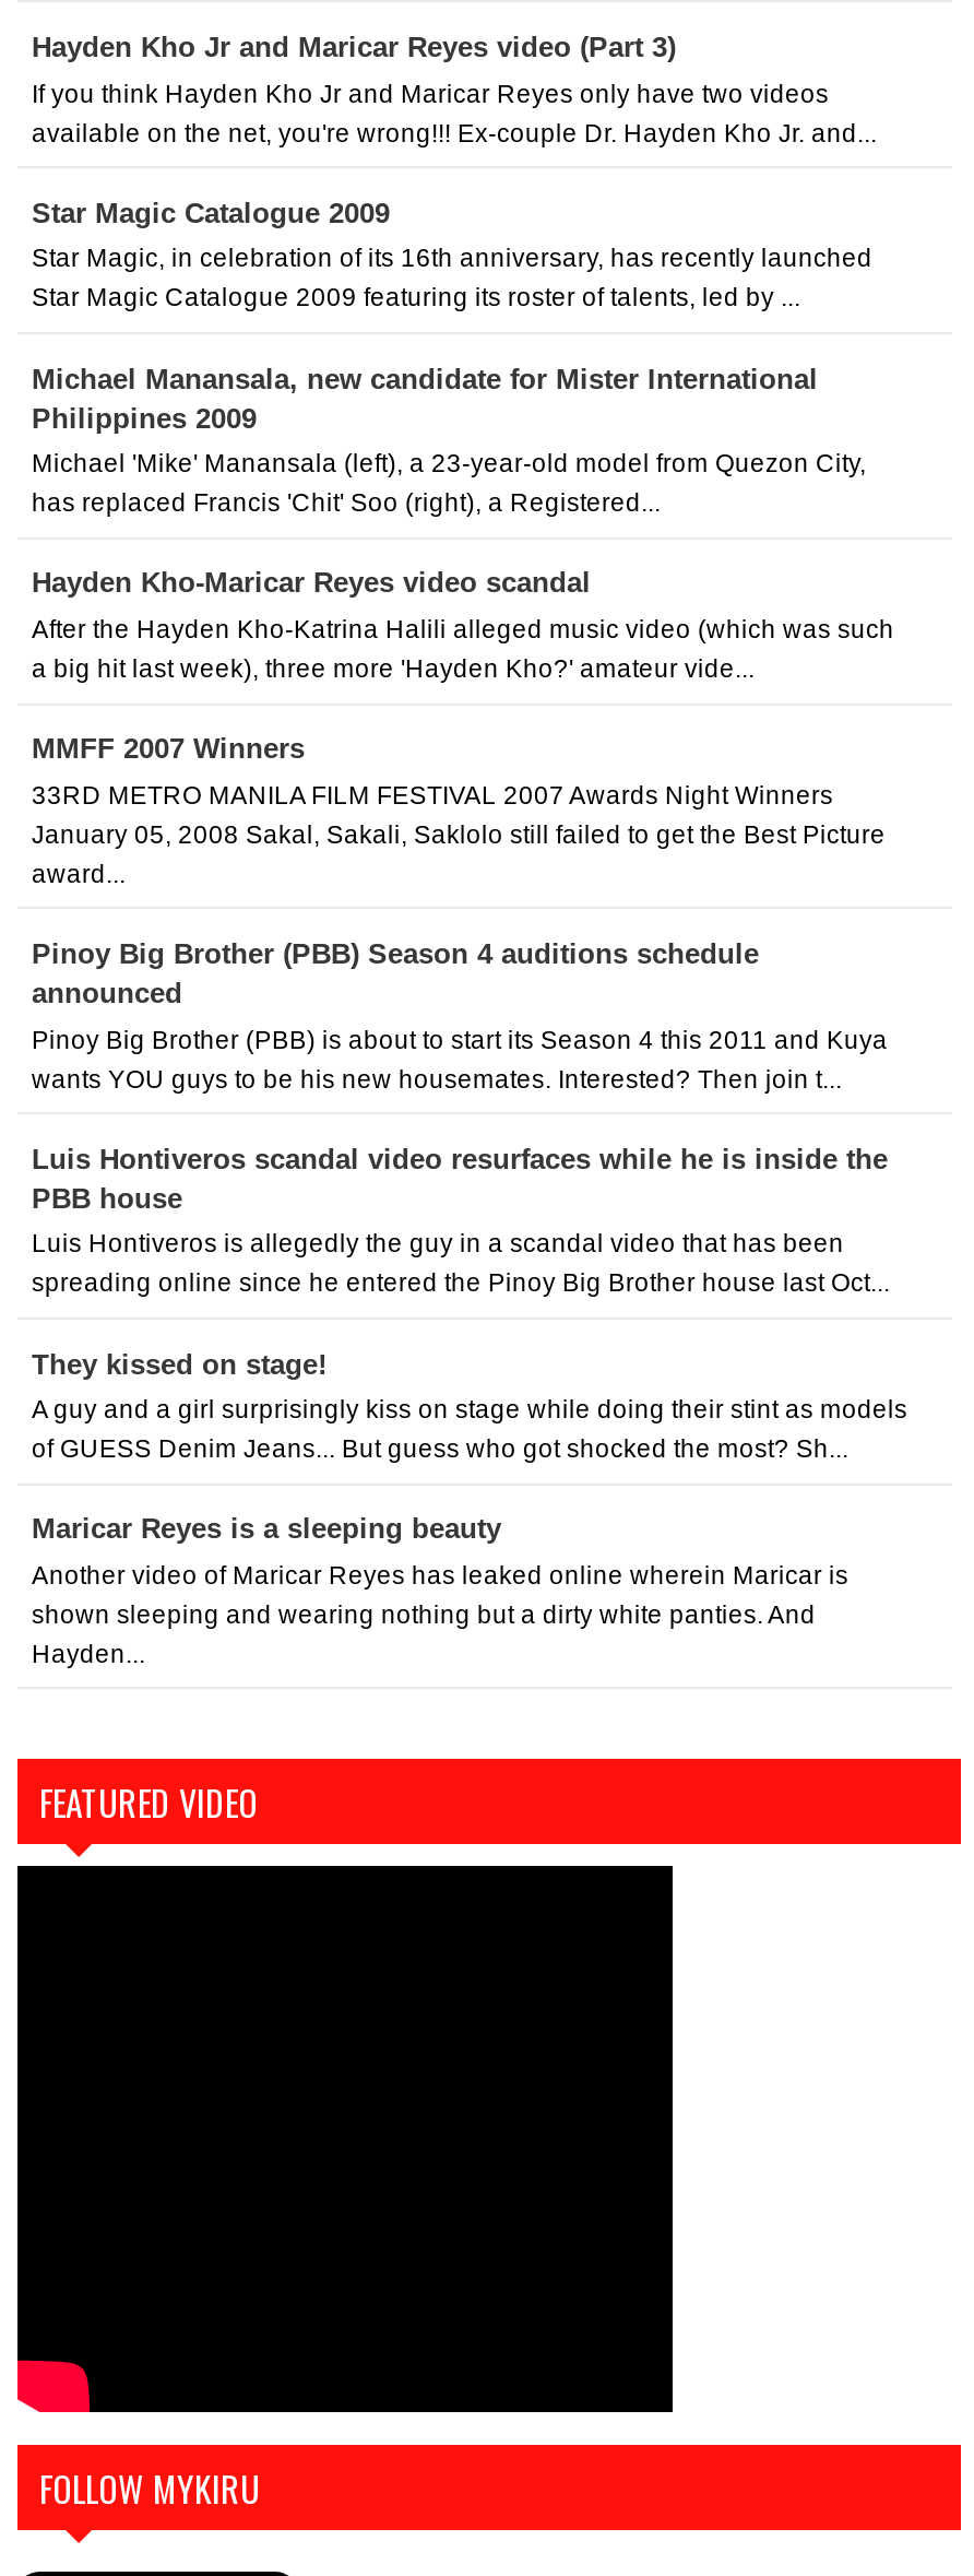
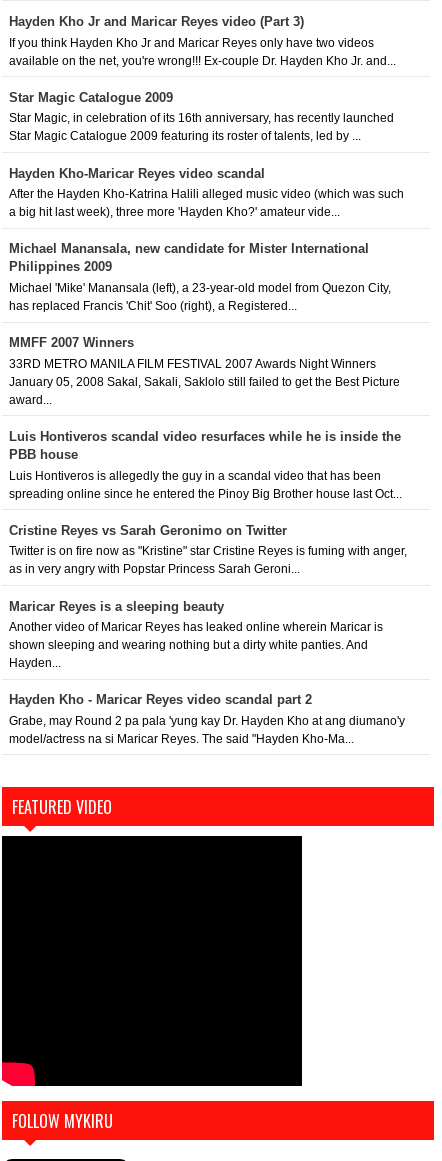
moved down: Michael Manansala, new candidate for Mister International | Philippines 2009 | Michael 'Mike' Manansala (left), a 23-year-old model from Quezon City, | has replaced Francis 'Chit' Soo (right), a Registered...

moved up: Hayden Kho-Maricar Reyes video scandal | After the Hayden Kho-Katrina Halili alleged music video (which was such | a big hit last week), three more 'Hayden Kho?' amateur vide...

- Pinoy Big Brother (PBB) Season 4 auditions schedule
- announced
- Pinoy Big Brother (PBB) is about to start its Season 4 this 2011 and Kuya
- wants YOU guys to be his new housemates. Interested? Then join t...

moved up: Luis Hontiveros scandal video resurfaces while he is inside the | PBB house | Luis Hontiveros is allegedly the guy in a scandal video that has been | spreading online since he entered the Pinoy Big Brother house last Oct...

- They kissed on stage!
+ Cristine Reyes vs Sarah Geronimo on Twitter

- A guy and a girl surprisingly kiss on stage while doing their stint as models
+ Twitter is on fire now as "Kristine" star Cristine Reyes is fuming with anger,

- of GUESS Denim Jeans... But guess who got shocked the most? Sh...
+ as in very angry with Popstar Princess Sarah Geroni...

moved up: Maricar Reyes is a sleeping beauty | Another video of Maricar Reyes has leaked online wherein Maricar is | shown sleeping and wearing nothing but a dirty white panties. And | Hayden...

+ Hayden Kho - Maricar Reyes video scandal part 2
+ Grabe, may Round 2 pa pala 'yung kay Dr. Hayden Kho at ang diumano'y
+ model/actress na si Maricar Reyes. The said "Hayden Kho-Ma...
